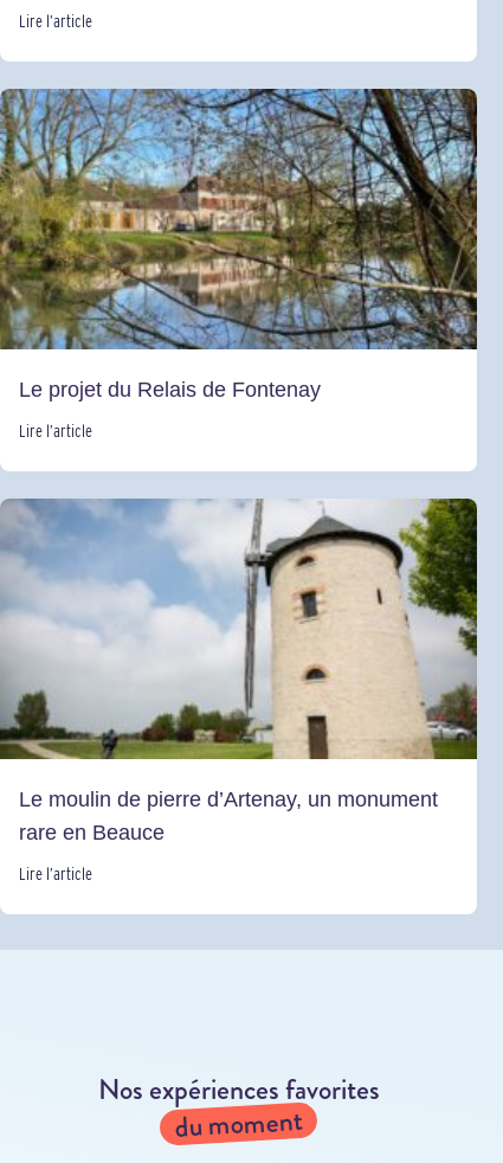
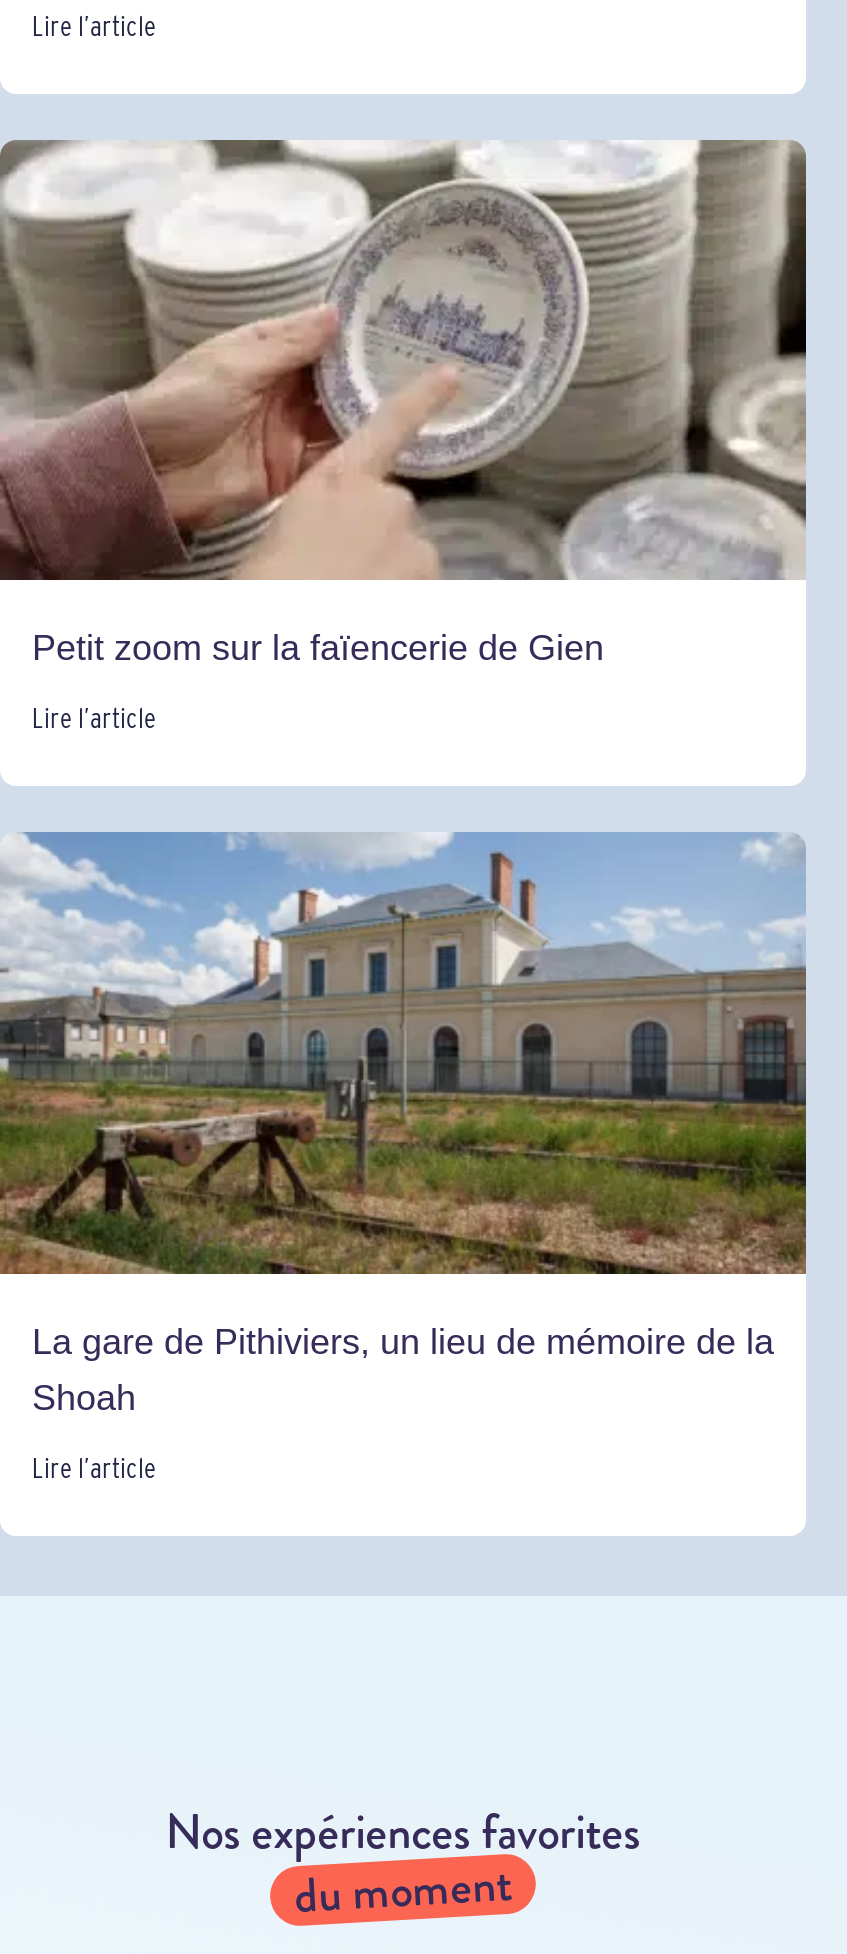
- [image]
- Le projet du Relais de Fontenay
+ [image]
+ Petit zoom sur la faïencerie de Gien

- [image]
- Le moulin de pierre d’Artenay, un monument
- rare en Beauce
+ [image]
+ La gare de Pithiviers, un lieu de mémoire de la
+ Shoah
